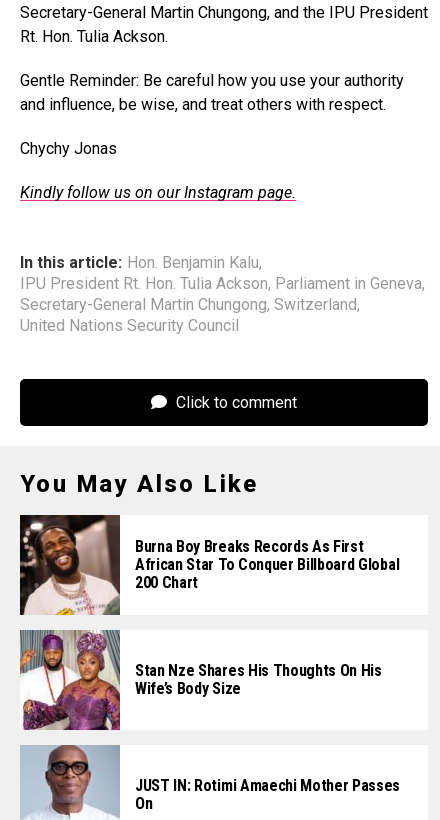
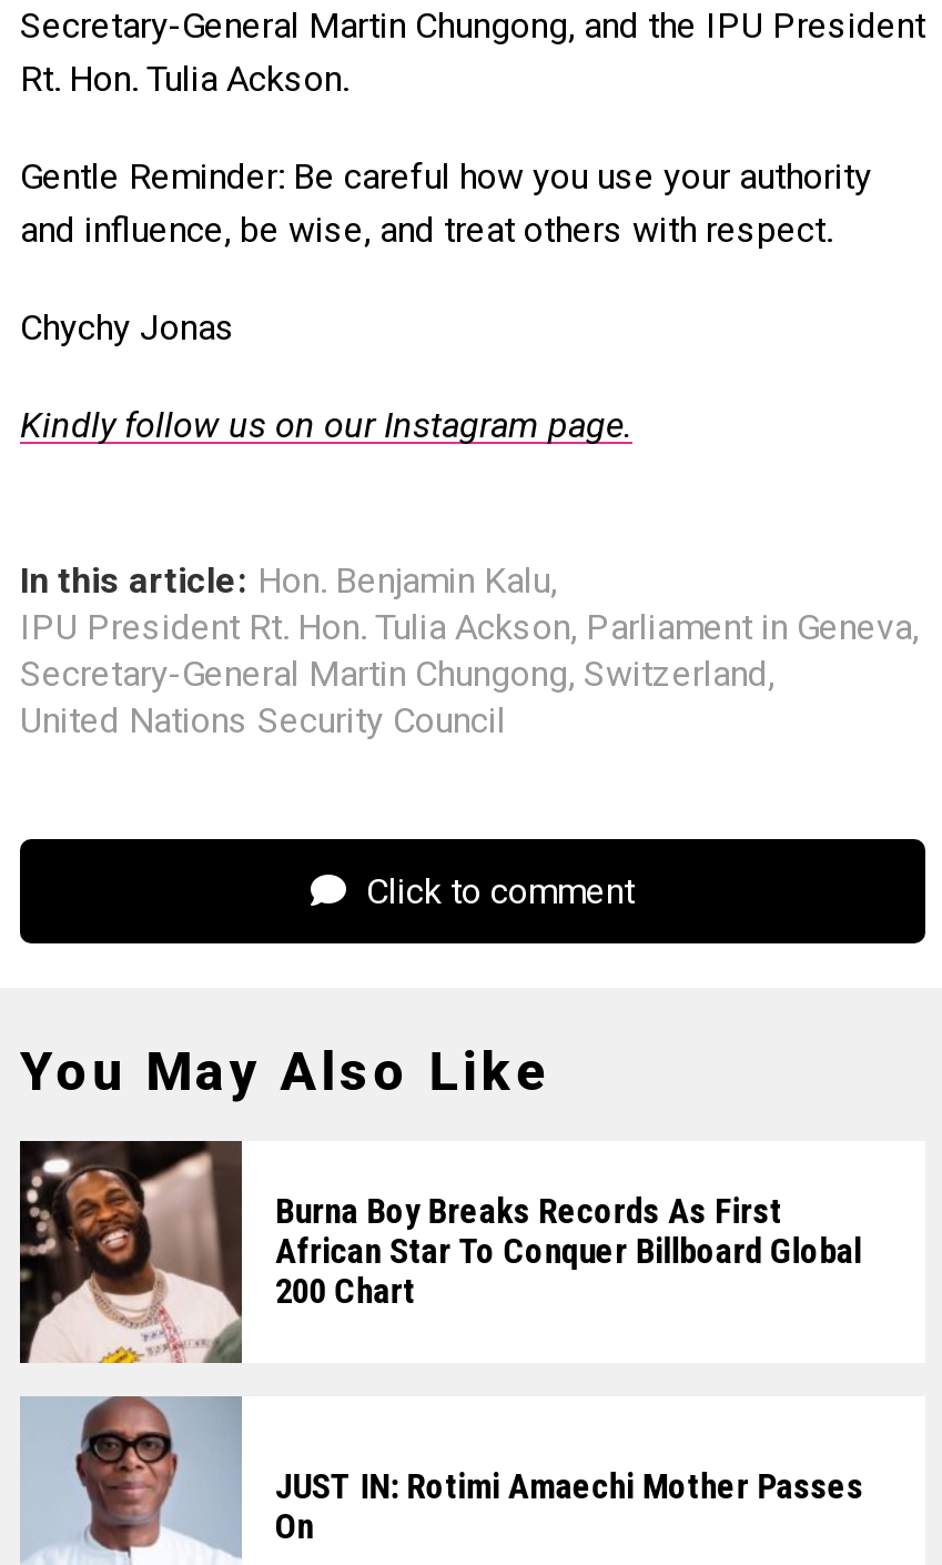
- [image]
- Stan Nze Shares His Thoughts On His
- Wife’s Body Size
